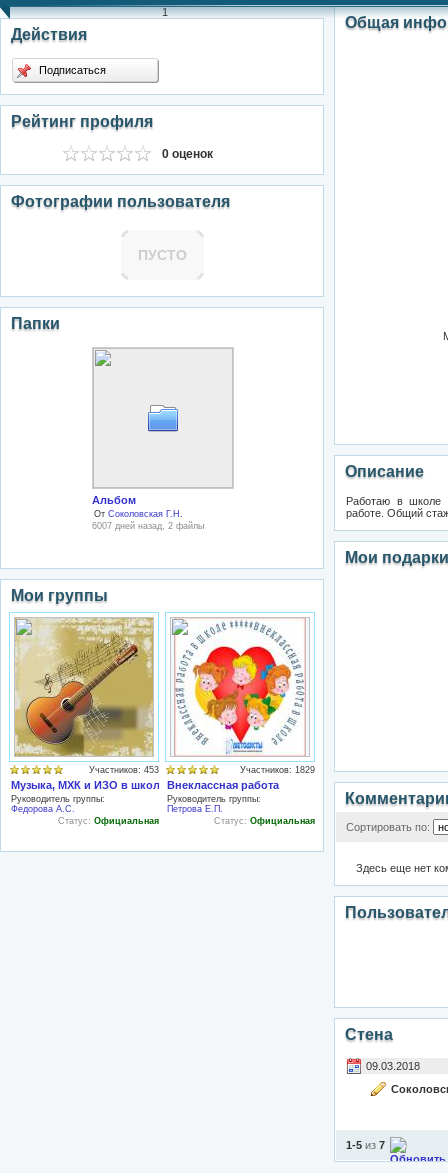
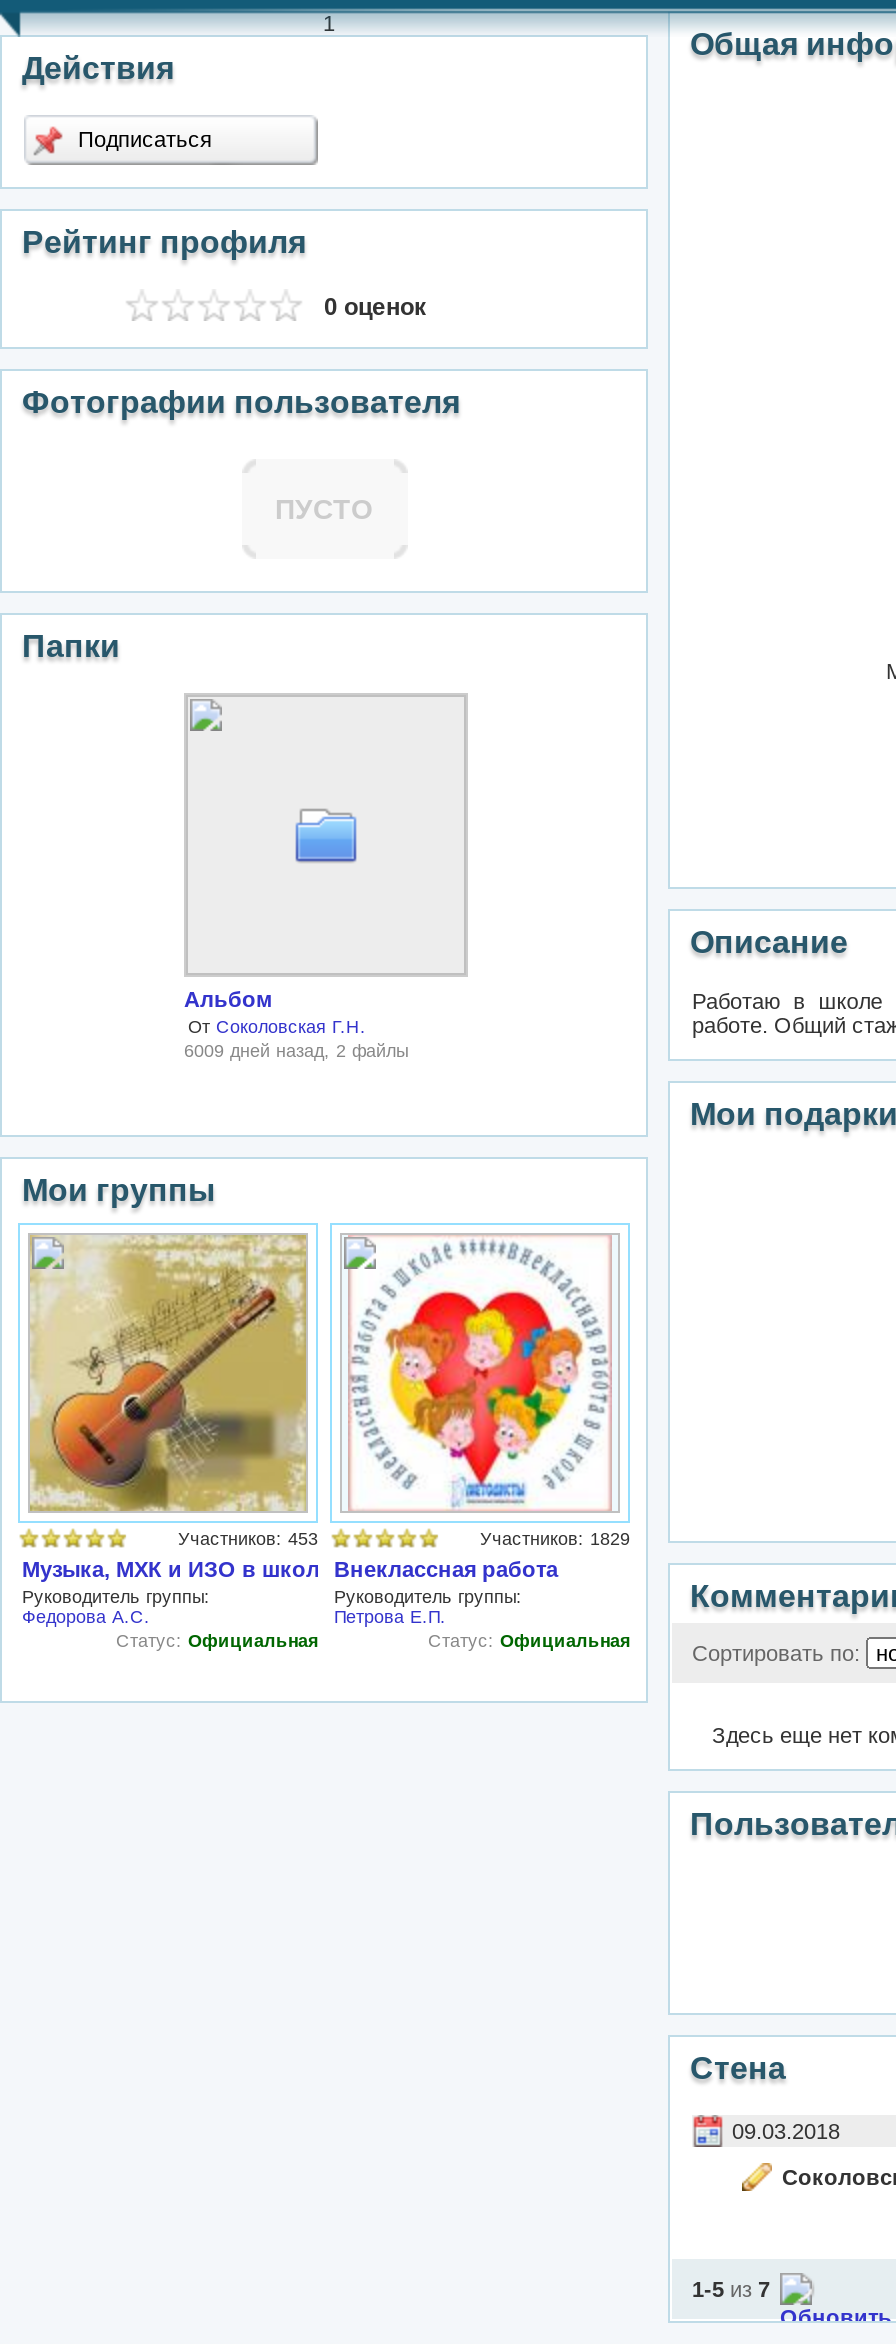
- 6007 дней назад, 2 файлы
+ 6009 дней назад, 2 файлы
